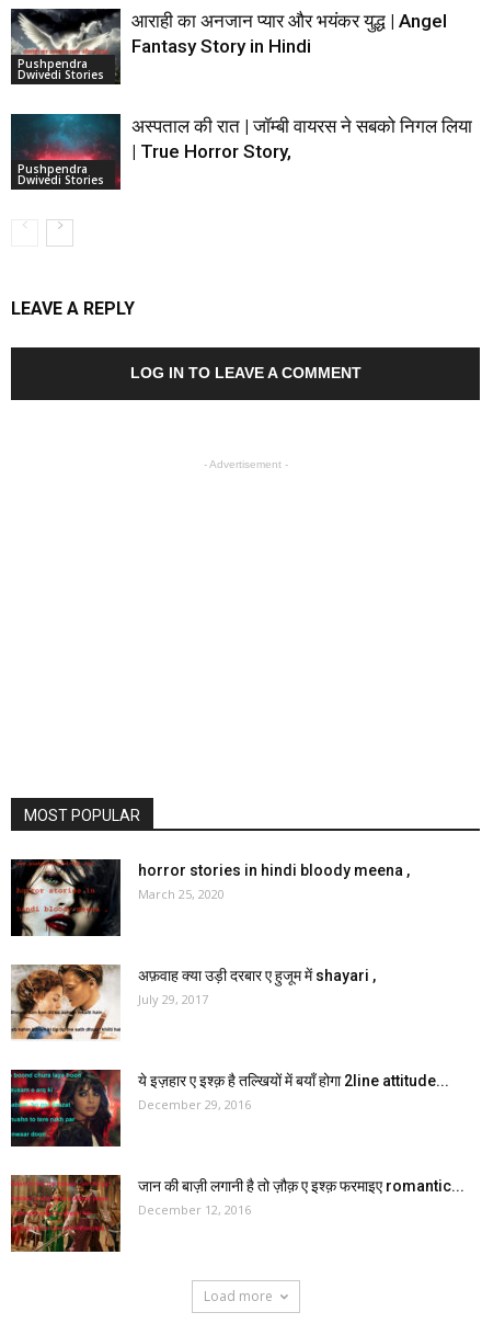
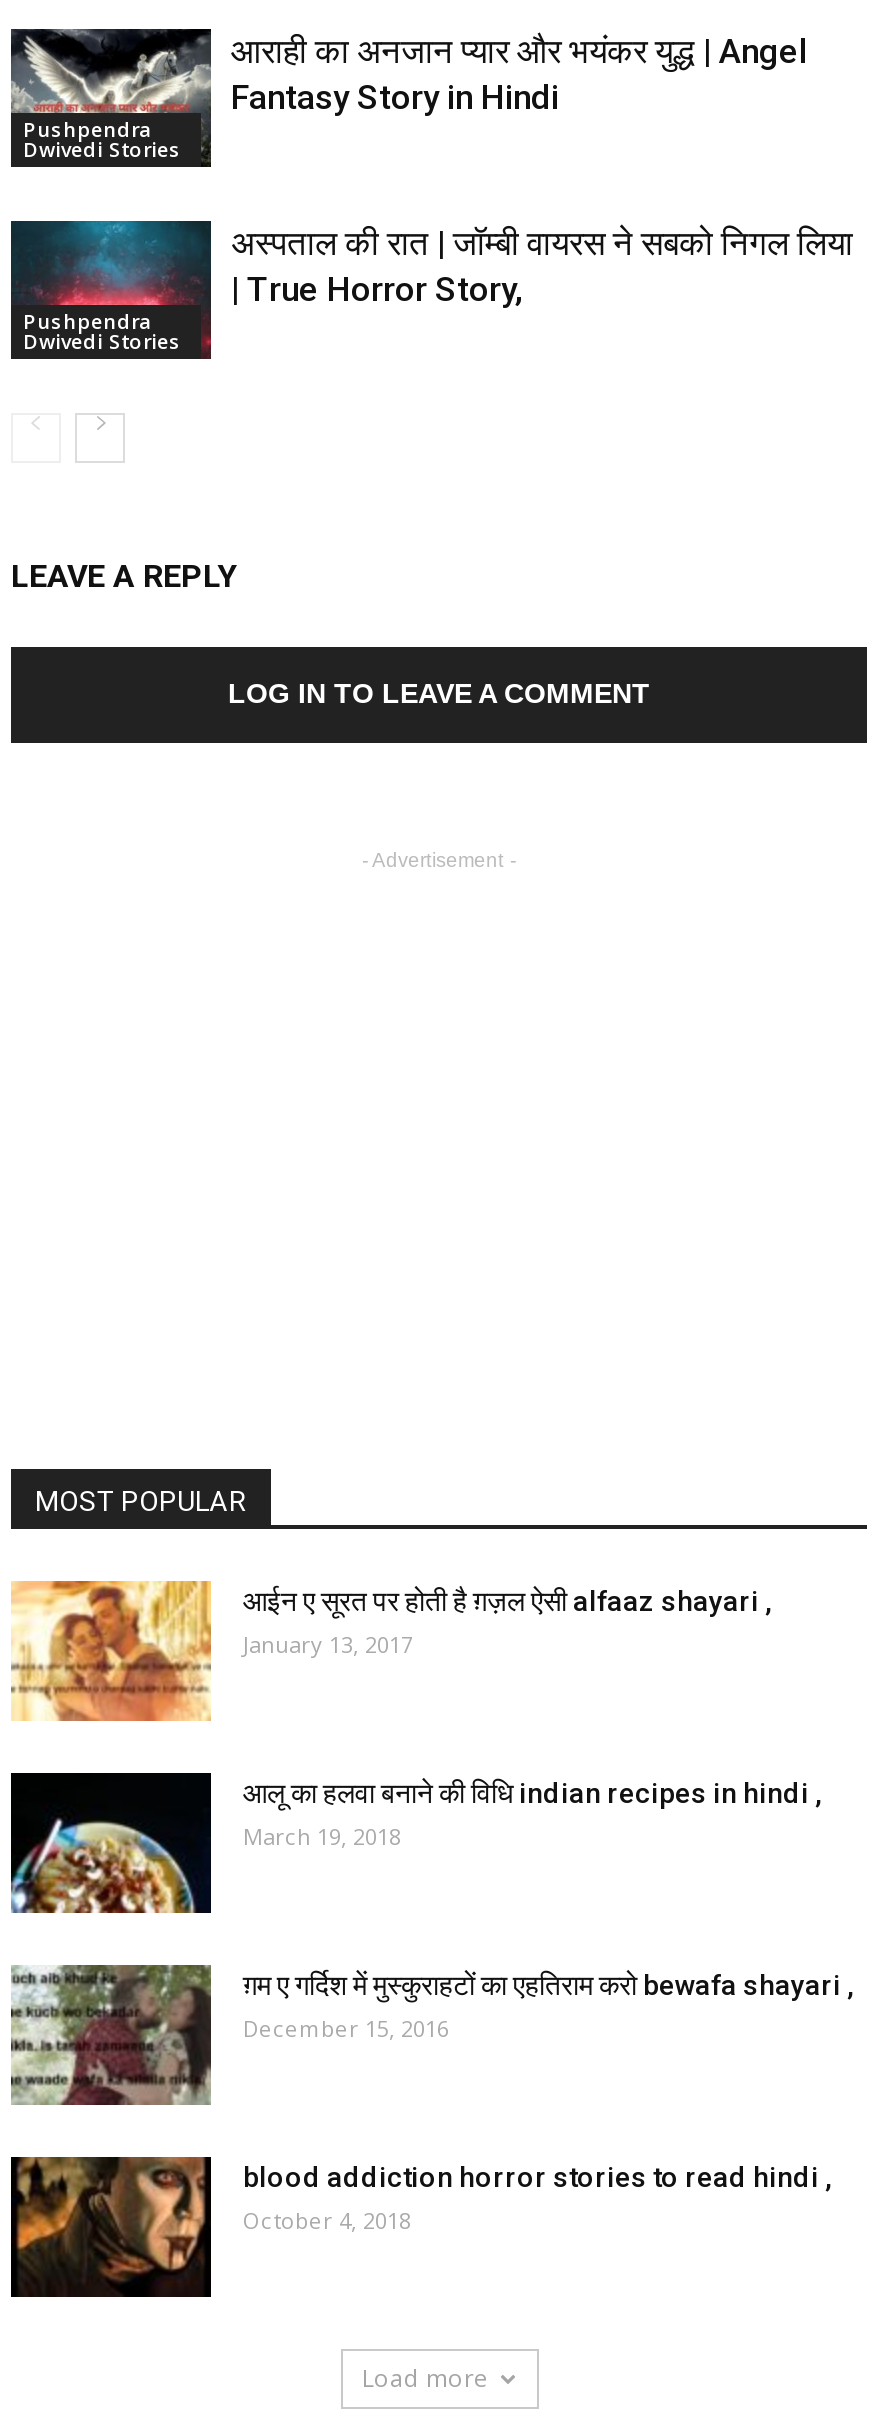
- [image]
- horror stories in hindi bloody meena ,
- March 25, 2020
+ [image]
+ आईन ए सूरत पर होती है ग़ज़ल ऐसी alfaaz shayari ,
+ January 13, 2017

- [image]
- अफ़वाह क्या उड़ी दरबार ए हुजूम में shayari ,
- July 29, 2017
+ [image]
+ आलू का हलवा बनाने की विधि indian recipes in hindi ,
+ March 19, 2018

- [image]
- ये इज़हार ए इश्क़ है तल्खियों में बयाँ होगा 2line attitude...
- December 29, 2016
+ [image]
+ ग़म ए गर्दिश में मुस्कुराहटों का एहतिराम करो bewafa shayari ,
+ December 15, 2016

- [image]
- जान की बाज़ी लगानी है तो ज़ौक़ ए इश्क़ फरमाइए romantic...
- December 12, 2016
+ [image]
+ blood addiction horror stories to read hindi ,
+ October 4, 2018
